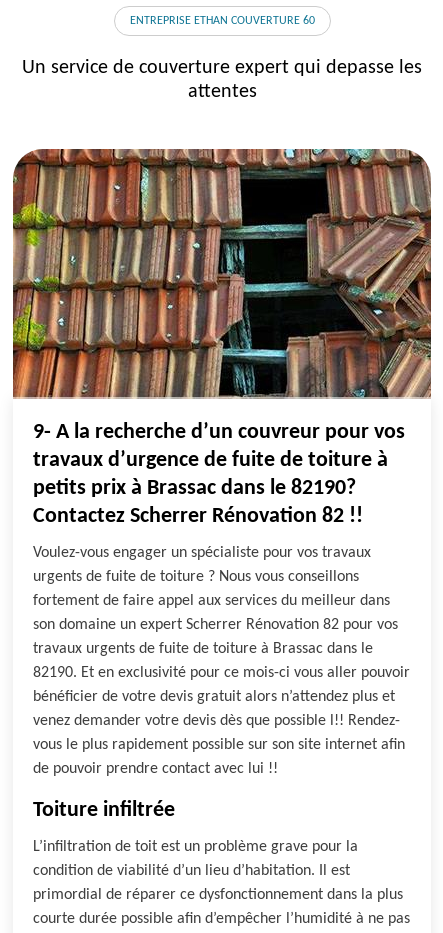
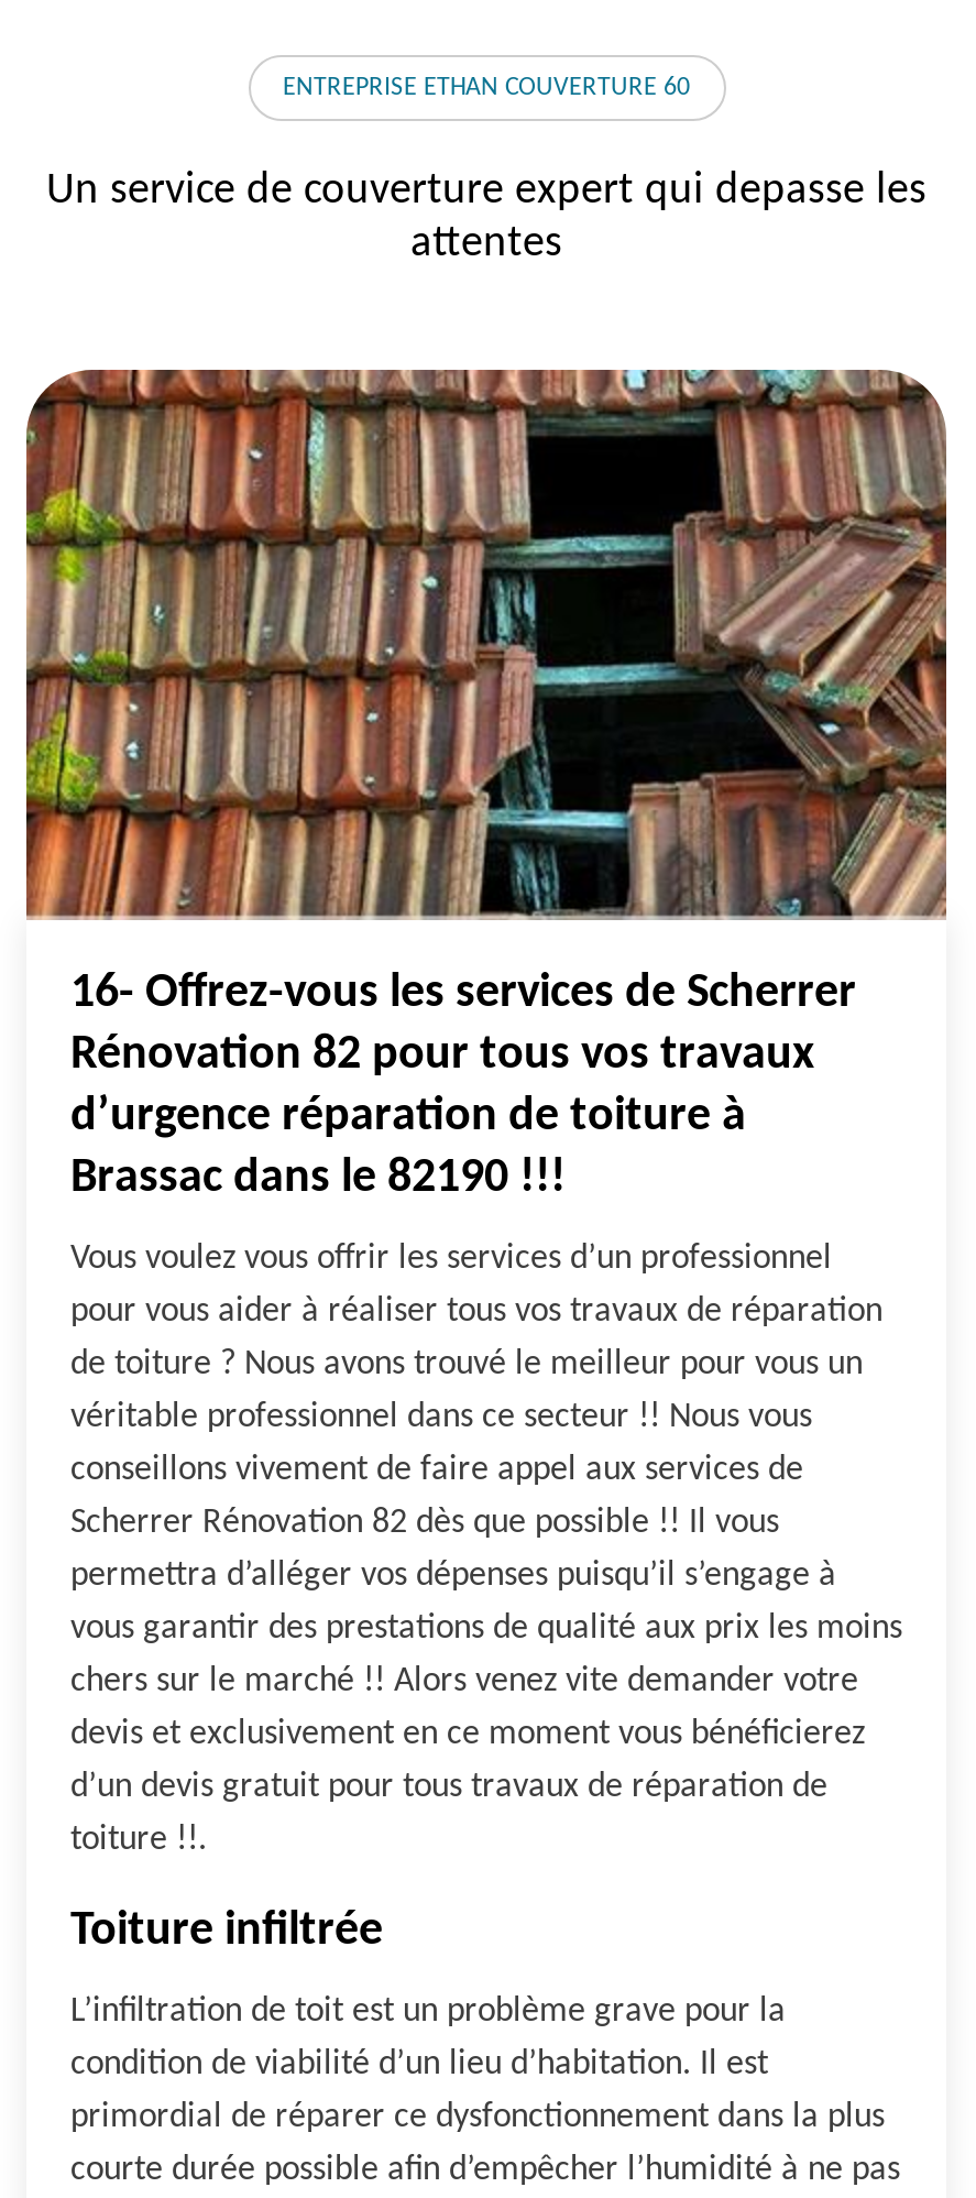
- 9- A la recherche d’un couvreur pour vos
- travaux d’urgence de fuite de toiture à
- petits prix à Brassac dans le 82190?
- Contactez Scherrer Rénovation 82 !!
- Voulez-vous engager un spécialiste pour vos travaux
- urgents de fuite de toiture ? Nous vous conseillons
- fortement de faire appel aux services du meilleur dans
- son domaine un expert Scherrer Rénovation 82 pour vos
- travaux urgents de fuite de toiture à Brassac dans le
- 82190. Et en exclusivité pour ce mois-ci vous aller pouvoir
- bénéficier de votre devis gratuit alors n’attendez plus et
- venez demander votre devis dès que possible l!! Rendez-
- vous le plus rapidement possible sur son site internet afin
- de pouvoir prendre contact avec lui !!
+ 16- Offrez-vous les services de Scherrer
+ Rénovation 82 pour tous vos travaux
+ d’urgence réparation de toiture à
+ Brassac dans le 82190 !!!
+ Vous voulez vous offrir les services d’un professionnel
+ pour vous aider à réaliser tous vos travaux de réparation
+ de toiture ? Nous avons trouvé le meilleur pour vous un
+ véritable professionnel dans ce secteur !! Nous vous
+ conseillons vivement de faire appel aux services de
+ Scherrer Rénovation 82 dès que possible !! Il vous
+ permettra d’alléger vos dépenses puisqu’il s’engage à
+ vous garantir des prestations de qualité aux prix les moins
+ chers sur le marché !! Alors venez vite demander votre
+ devis et exclusivement en ce moment vous bénéficierez
+ d’un devis gratuit pour tous travaux de réparation de
+ toiture !!.
